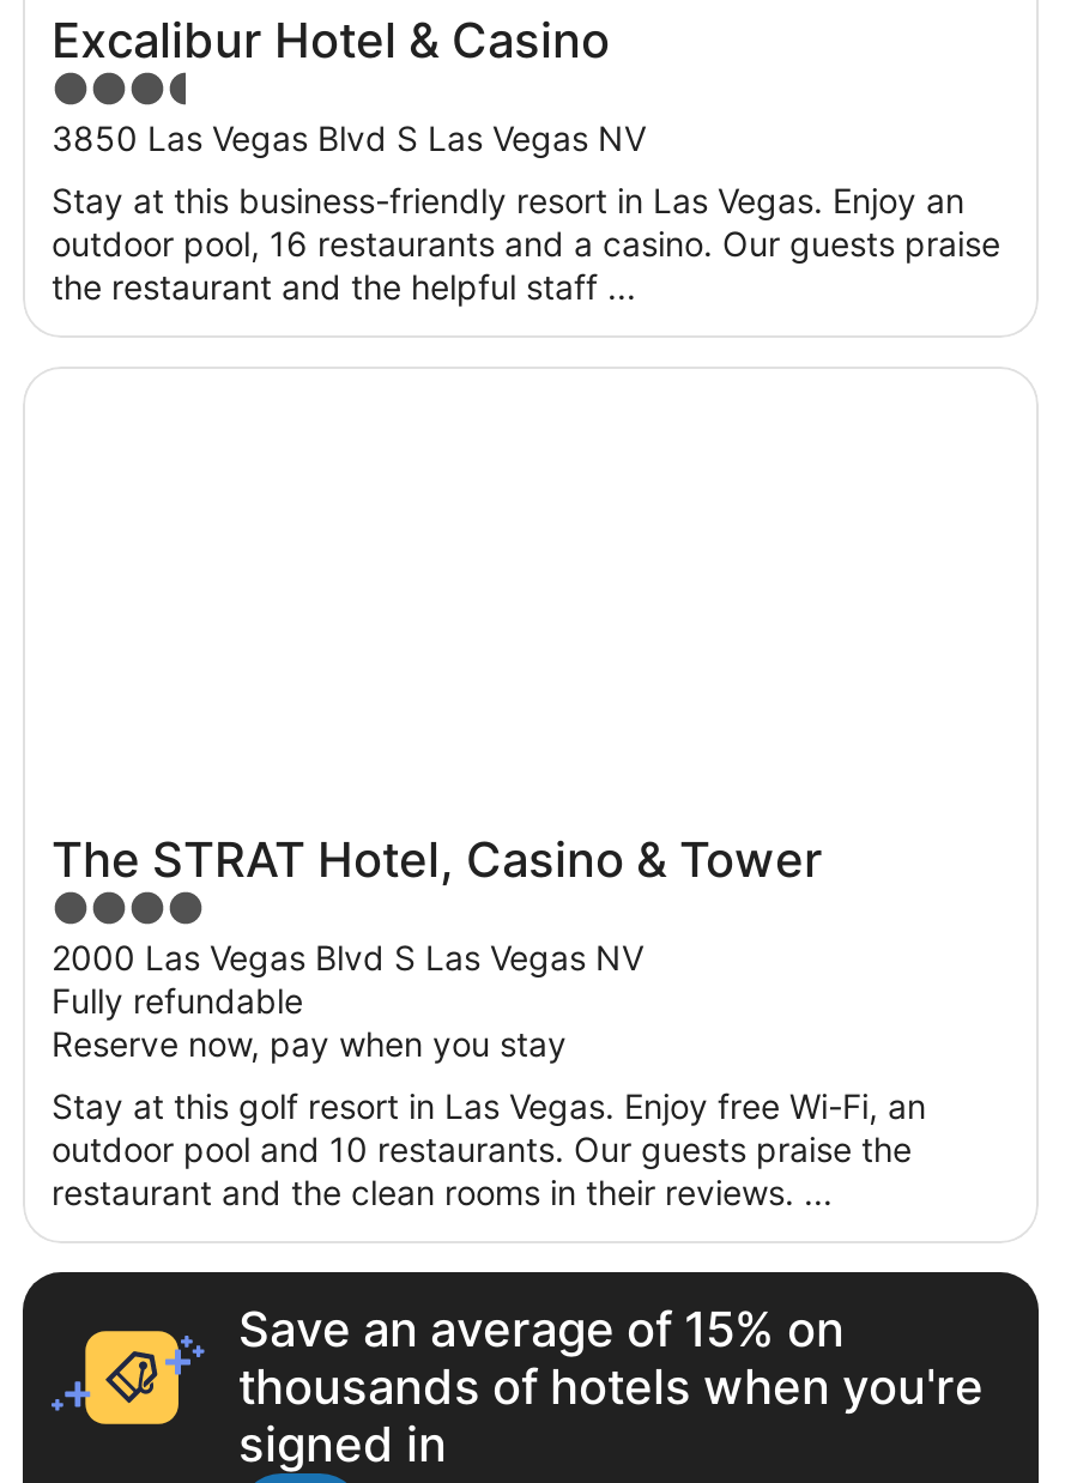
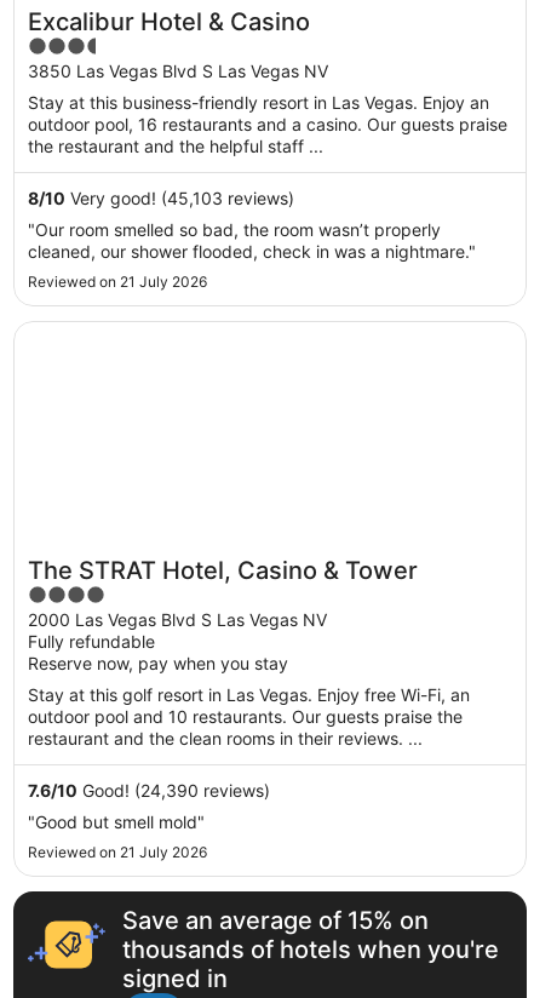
+ 8/10 Very good! (45,103 reviews)
+ "Our room smelled so bad, the room wasn’t properly
+ cleaned, our shower flooded, check in was a nightmare."
+ Reviewed on 21 July 2026

+ 7.6/10 Good! (24,390 reviews)
+ "Good but smell mold"
+ Reviewed on 21 July 2026
